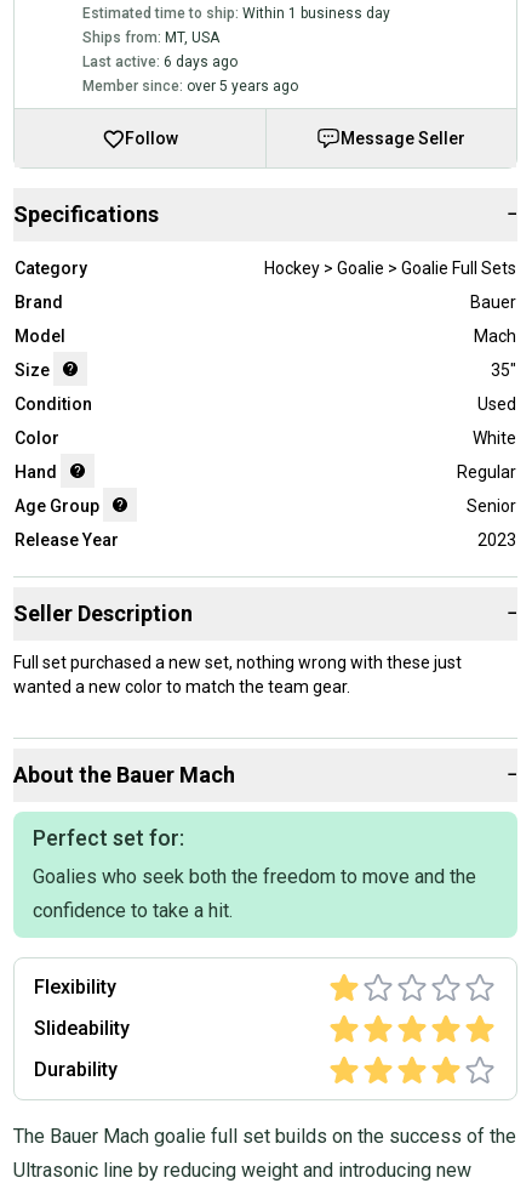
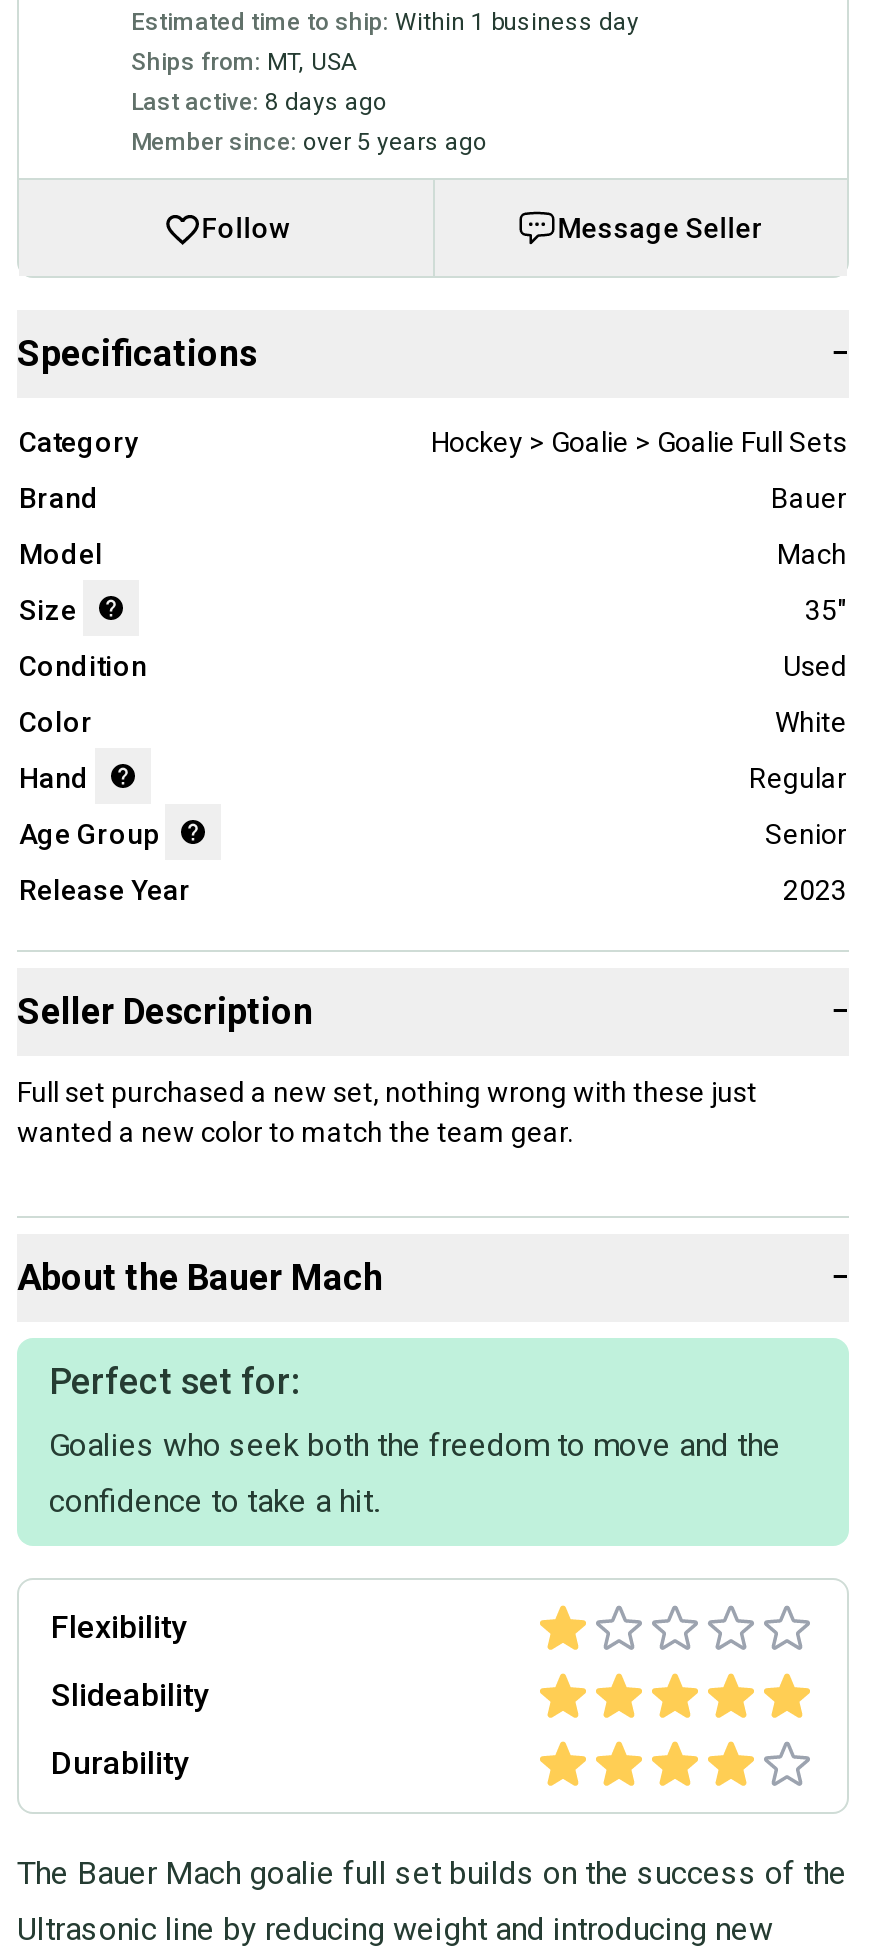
- Last active: 6 days ago
+ Last active: 8 days ago
